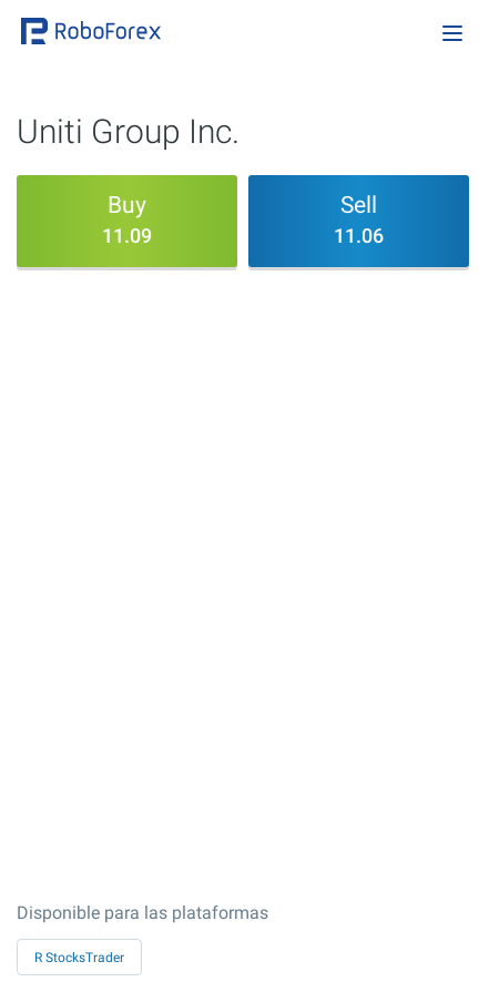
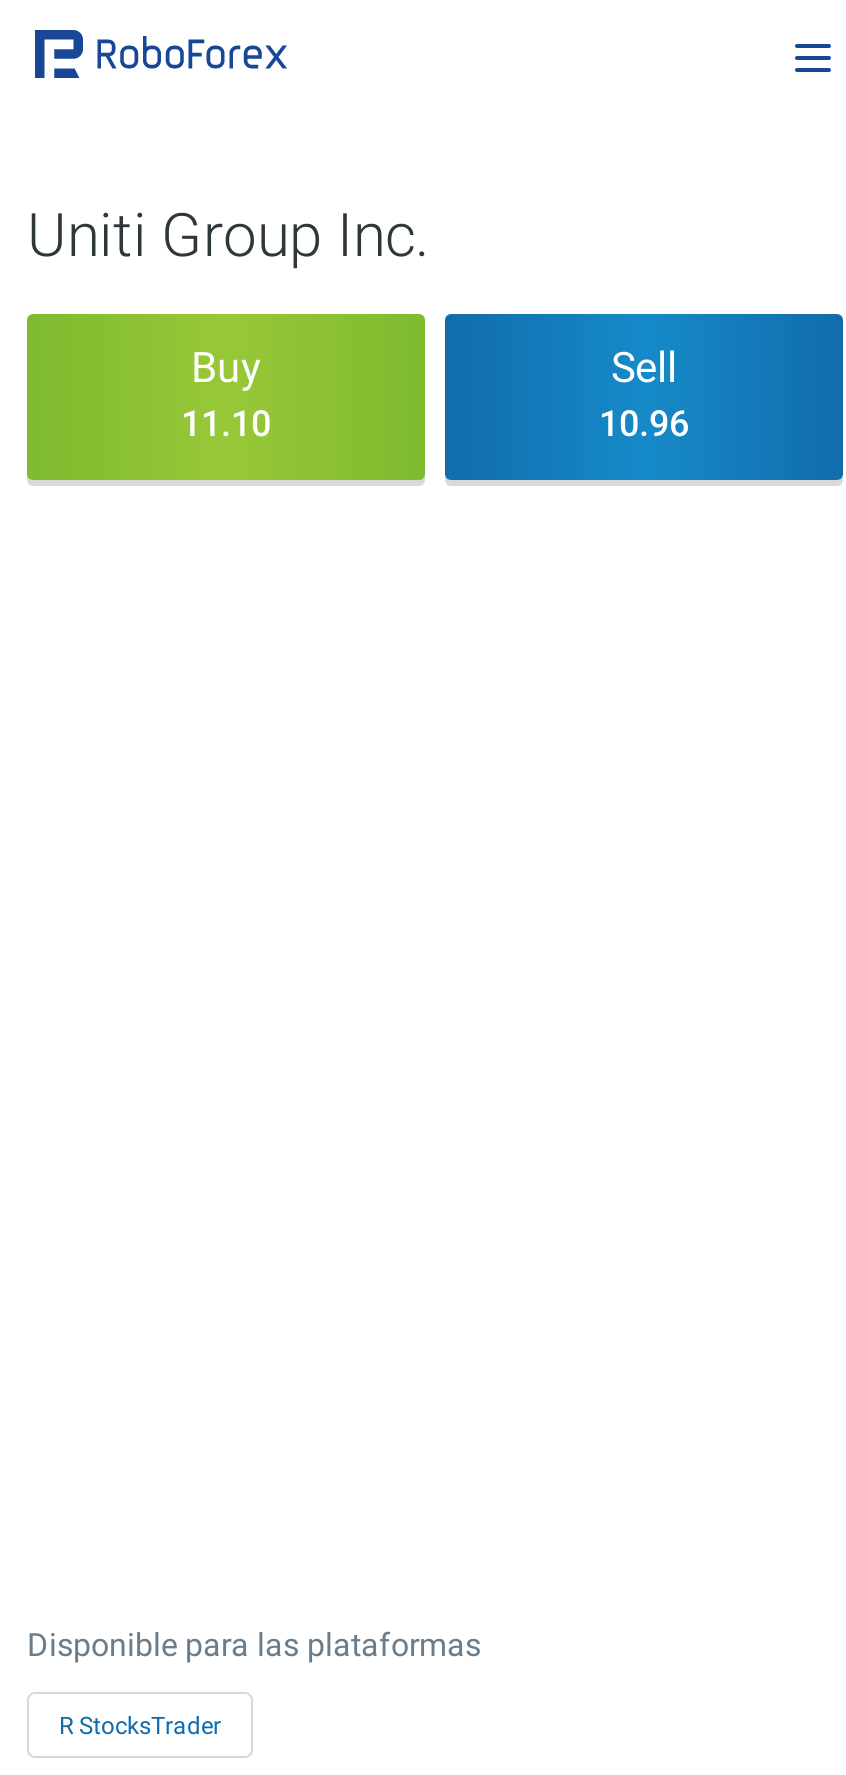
- 11.09
+ 11.10

- 11.06
+ 10.96
